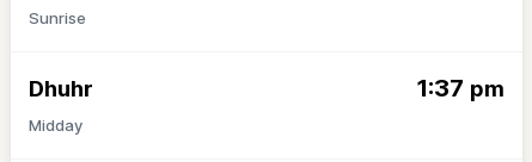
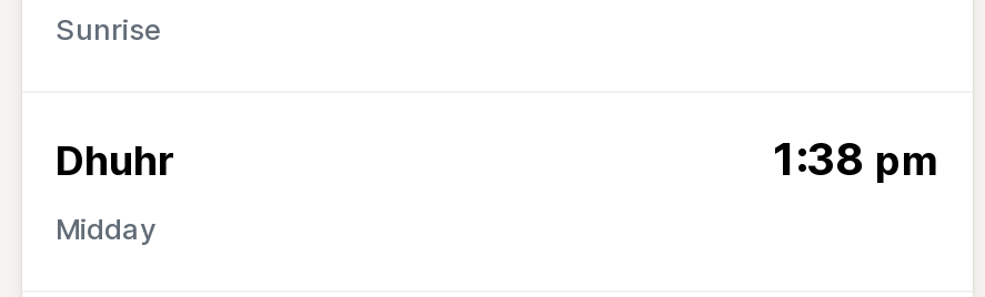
- 1:37 pm
+ 1:38 pm
